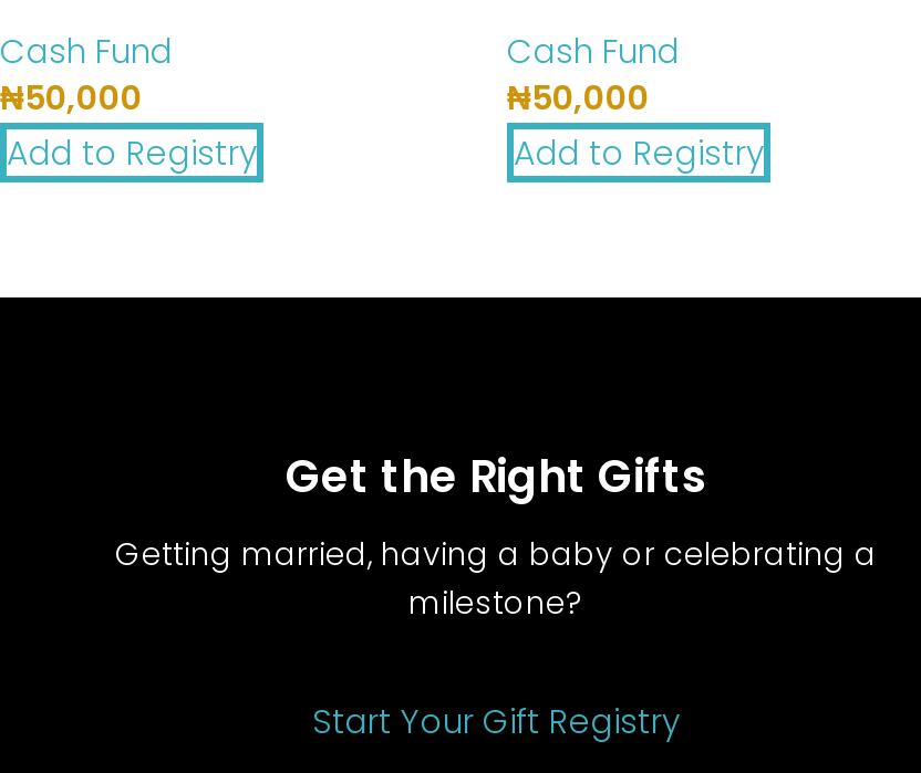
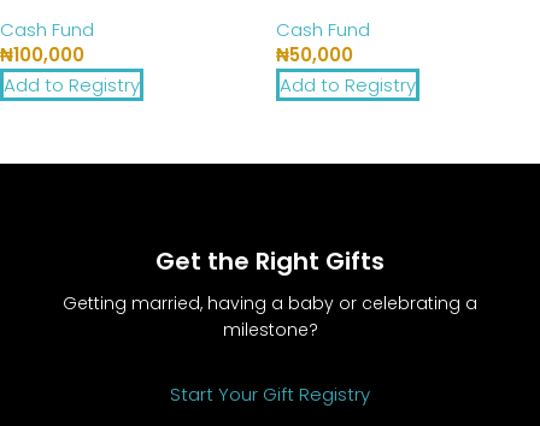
- ₦50,000
+ ₦100,000
